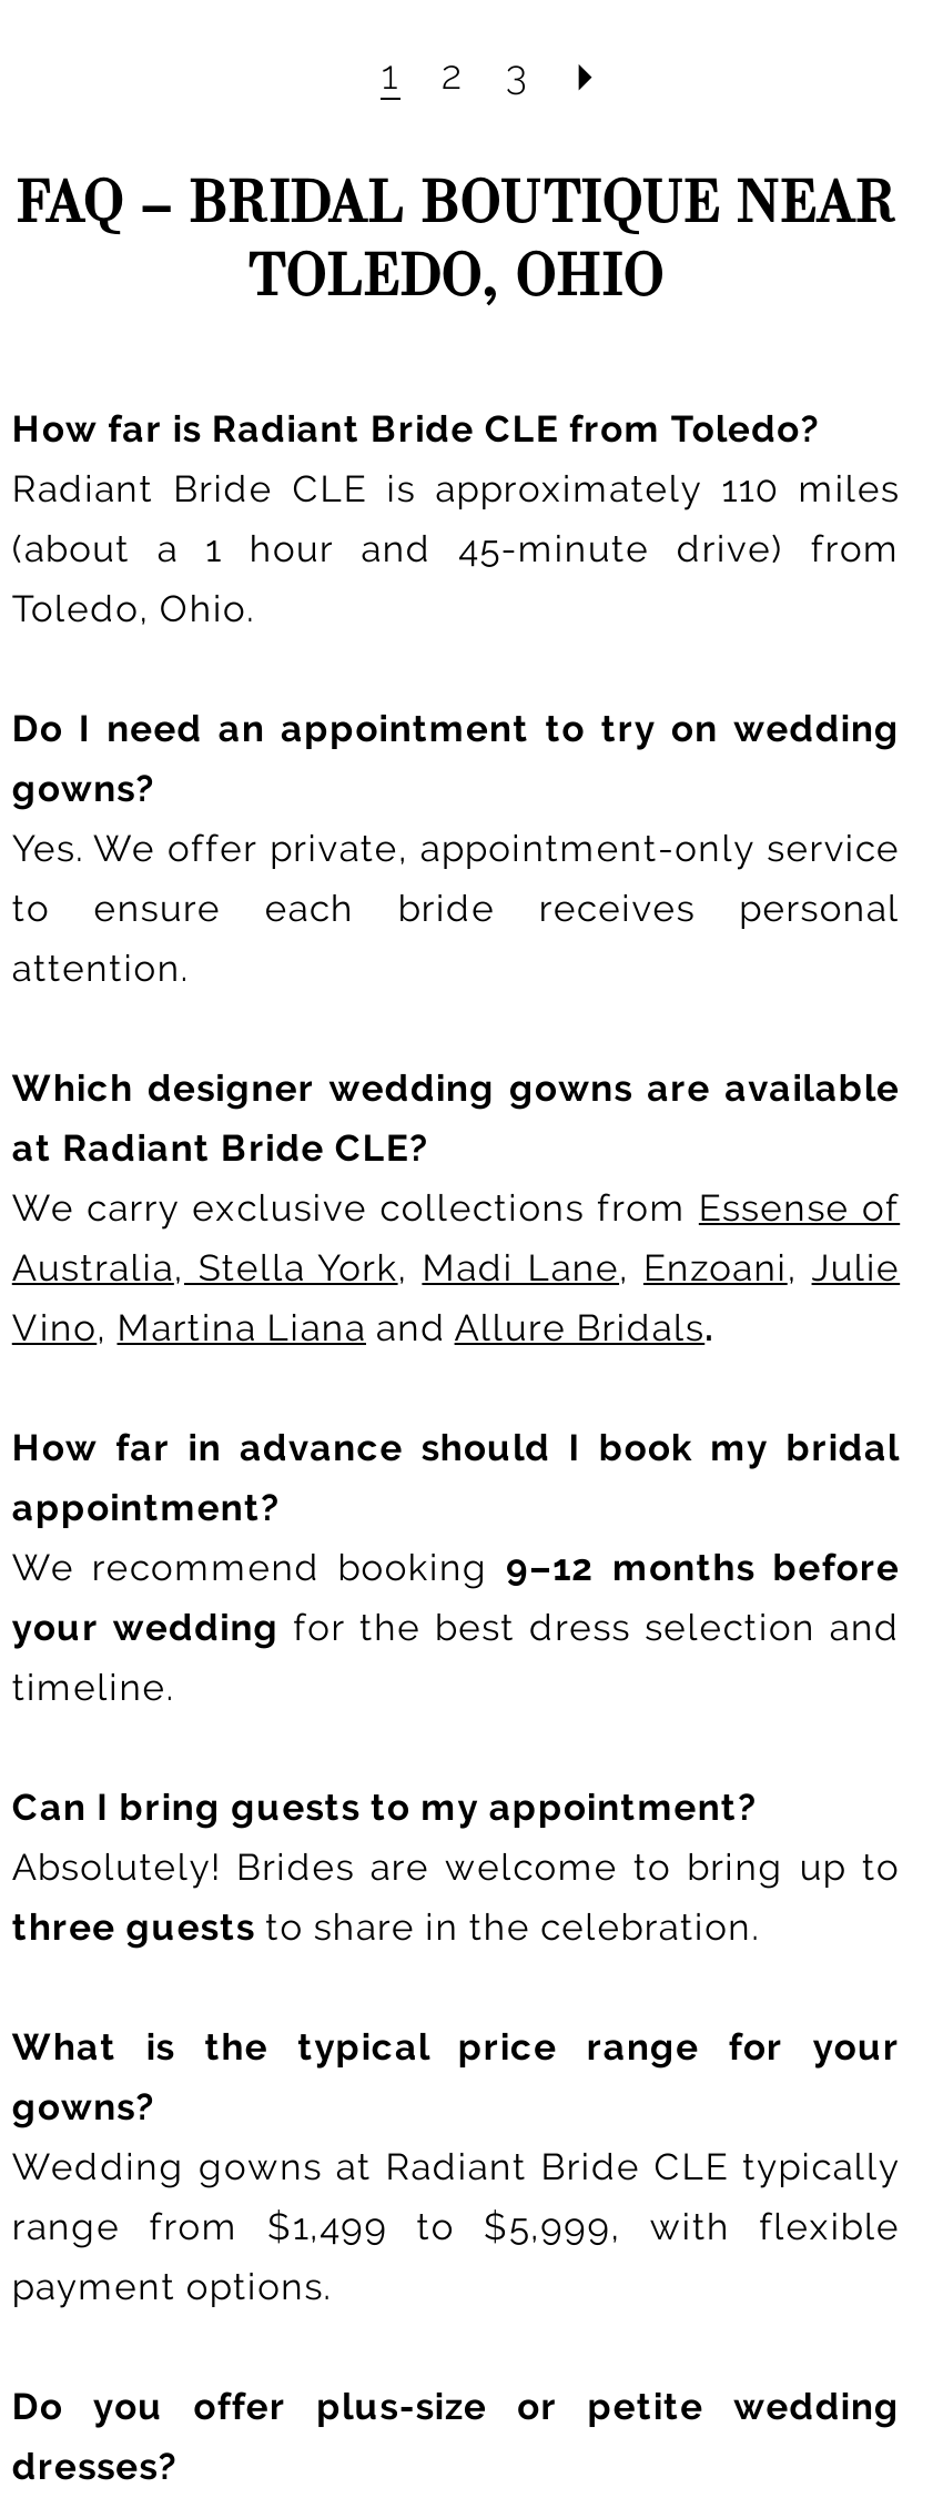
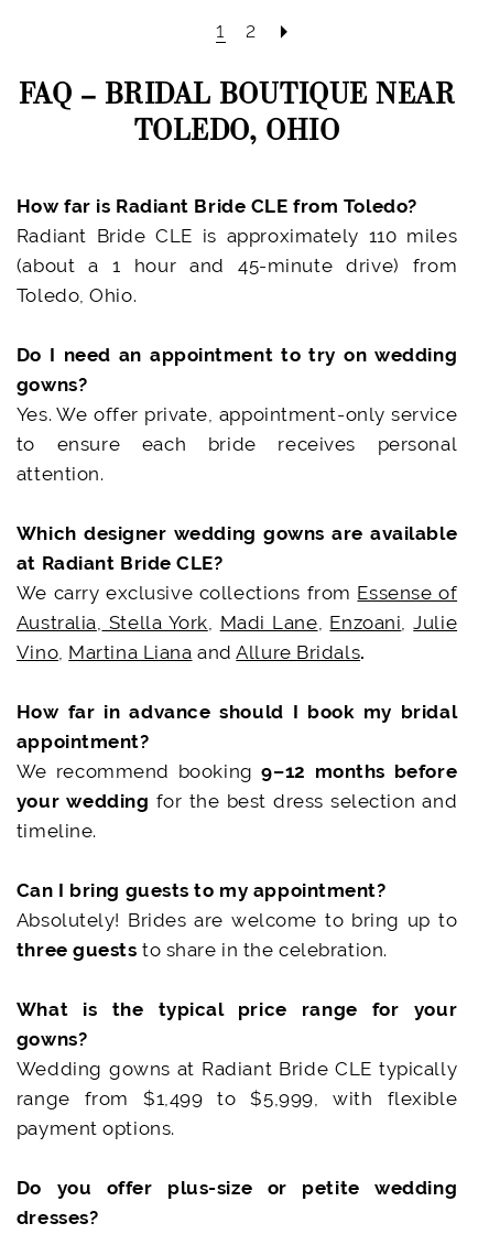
- 3
